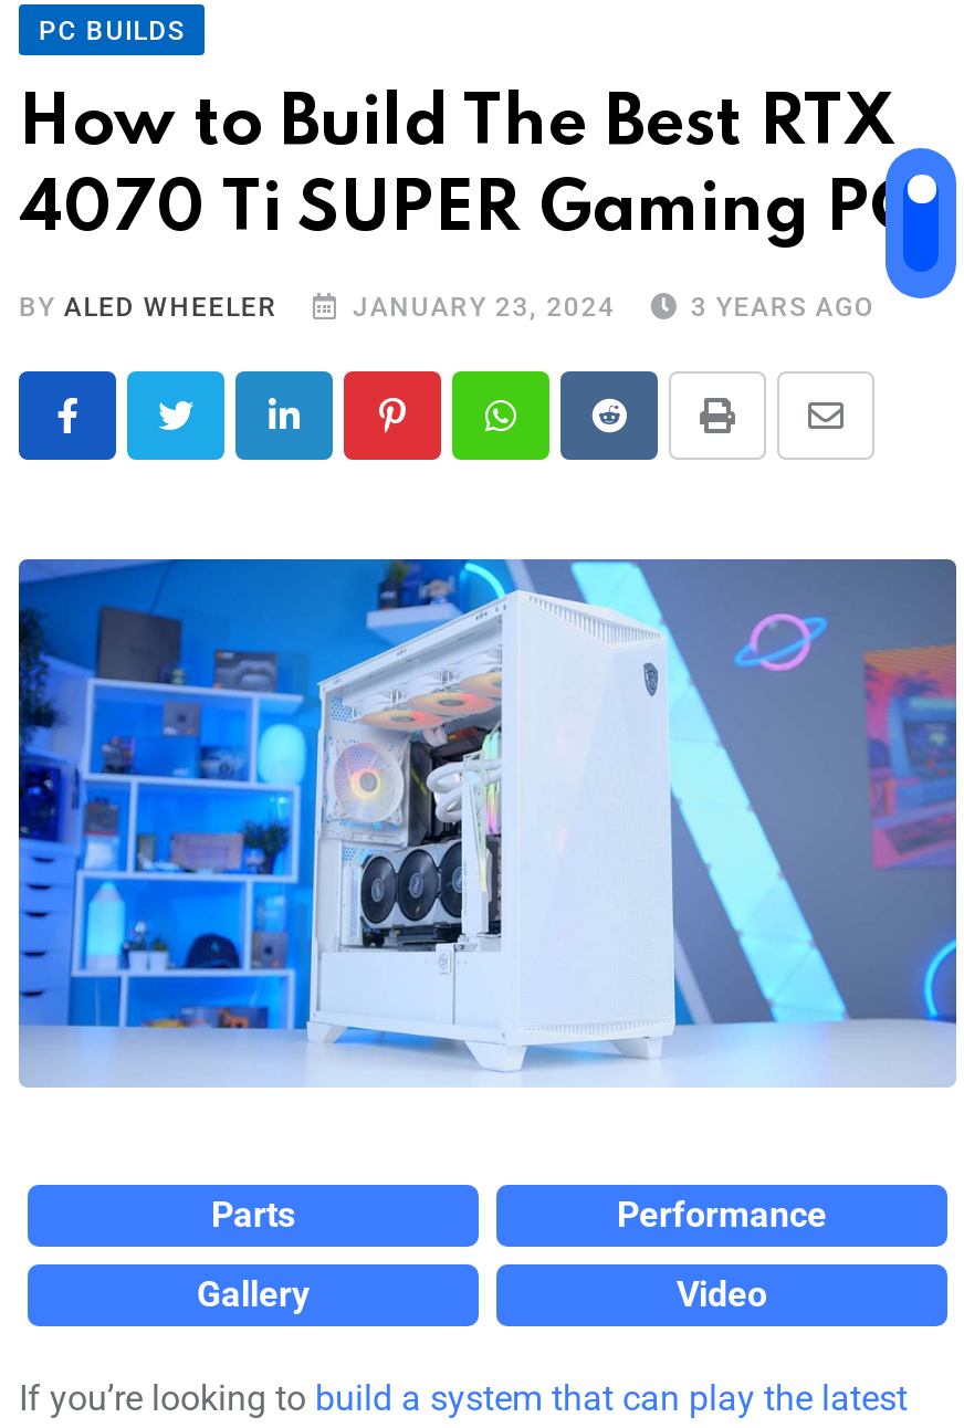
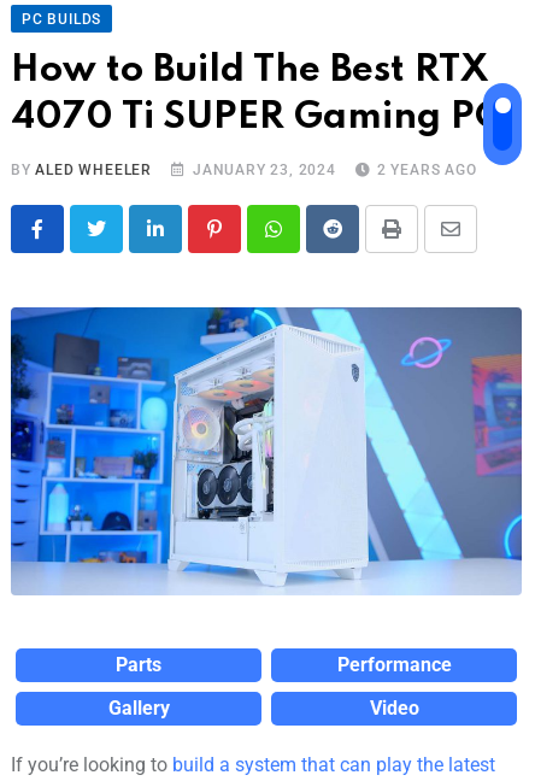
- 3 YEARS AGO
+ 2 YEARS AGO
